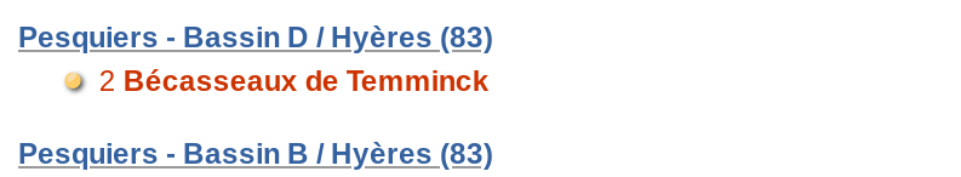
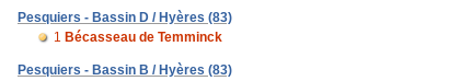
- 2 Bécasseaux de Temminck
+ 1 Bécasseau de Temminck
